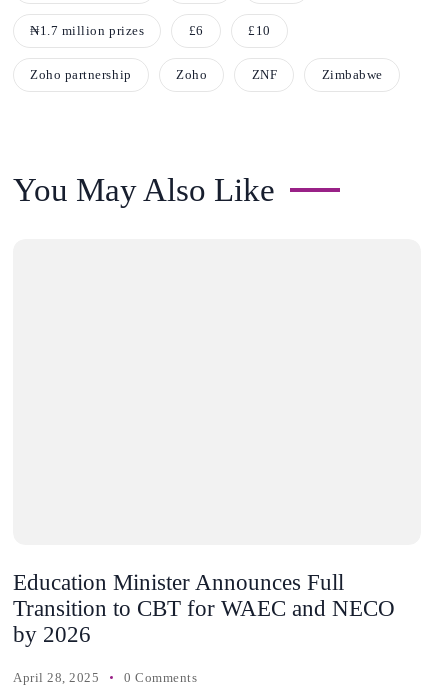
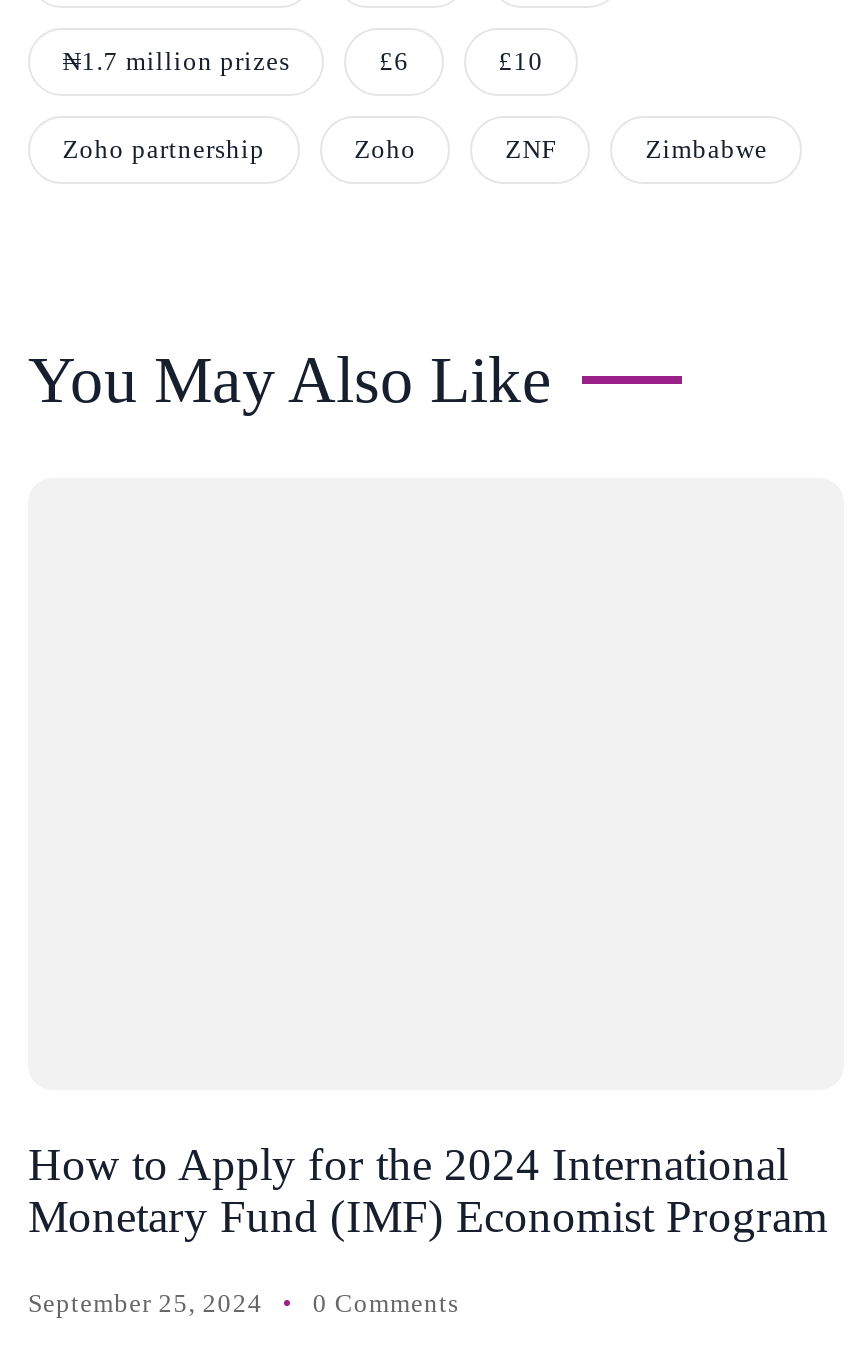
- Education Minister Announces Full
- Transition to CBT for WAEC and NECO
- by 2026
+ How to Apply for the 2024 International
+ Monetary Fund (IMF) Economist Program

- April 28, 2025 0 Comments
+ September 25, 2024 0 Comments
